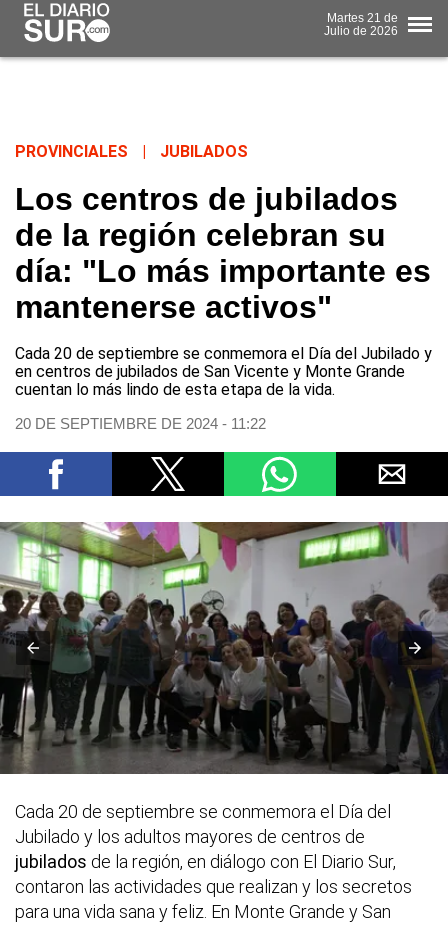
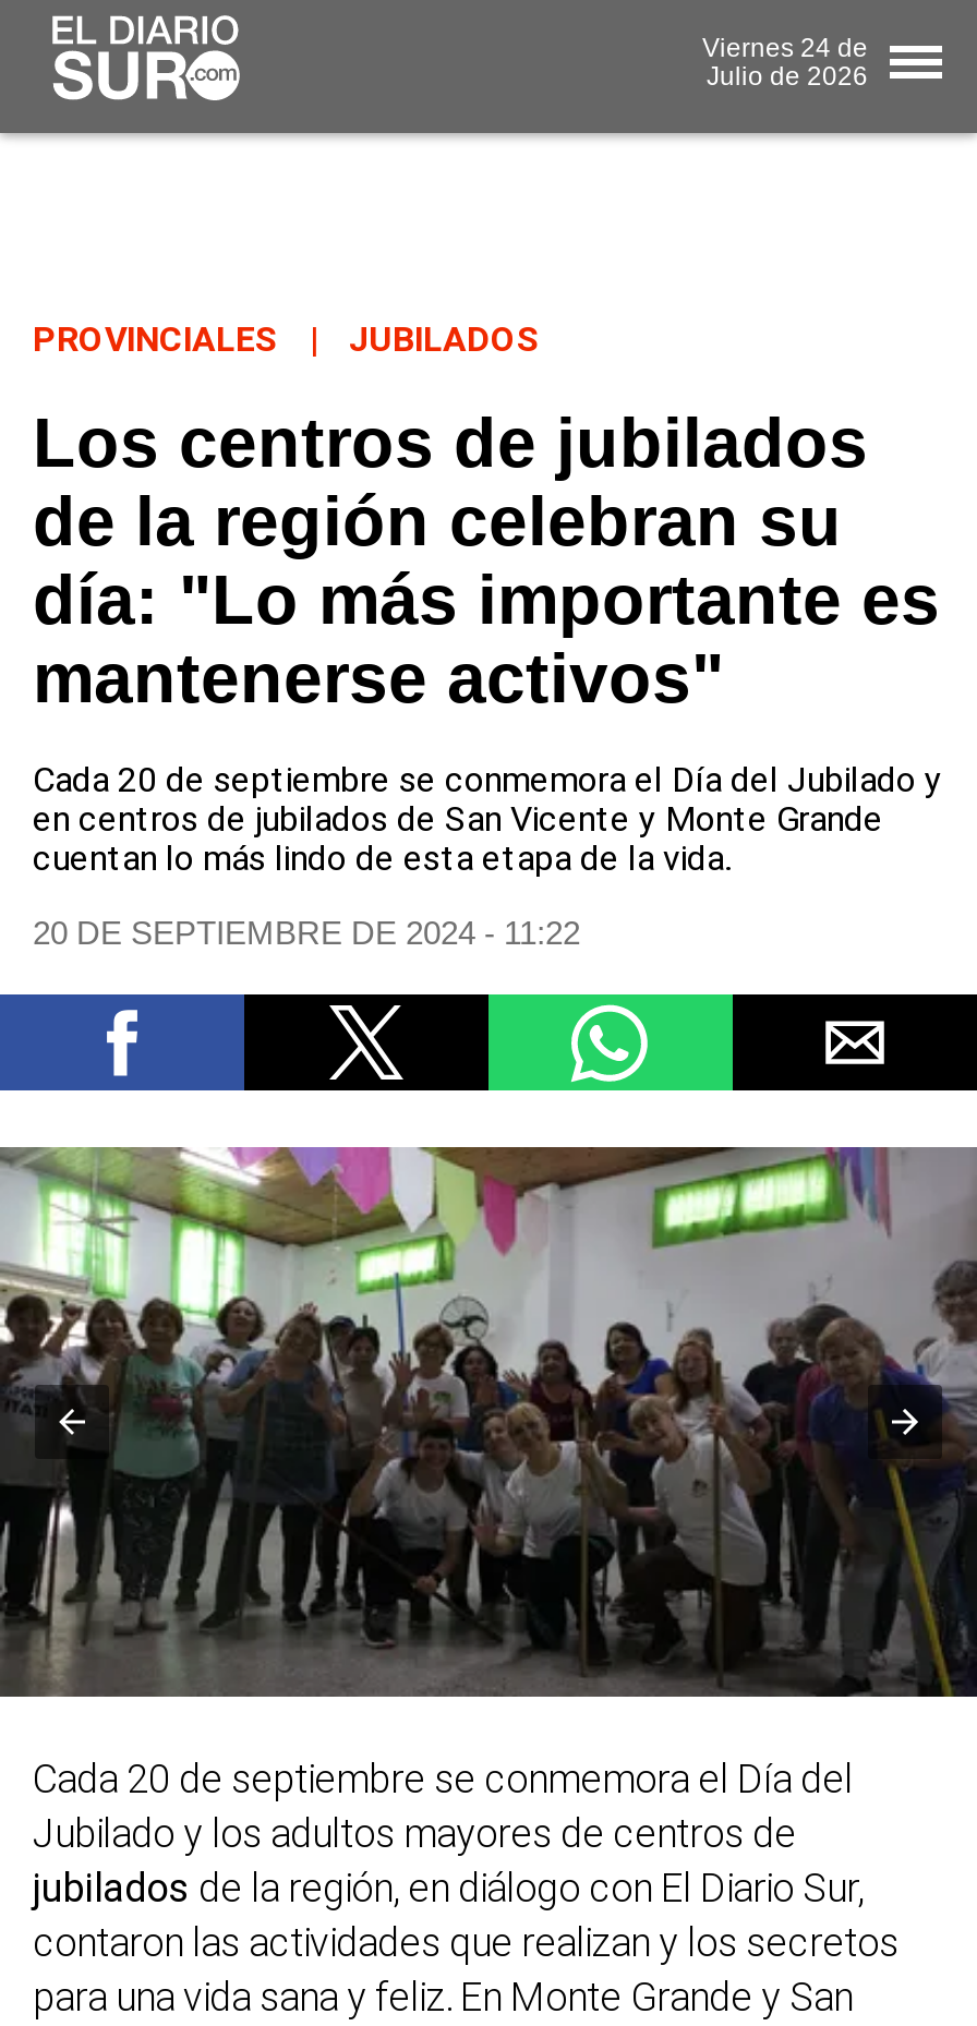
- Martes 21 de
+ Viernes 24 de
